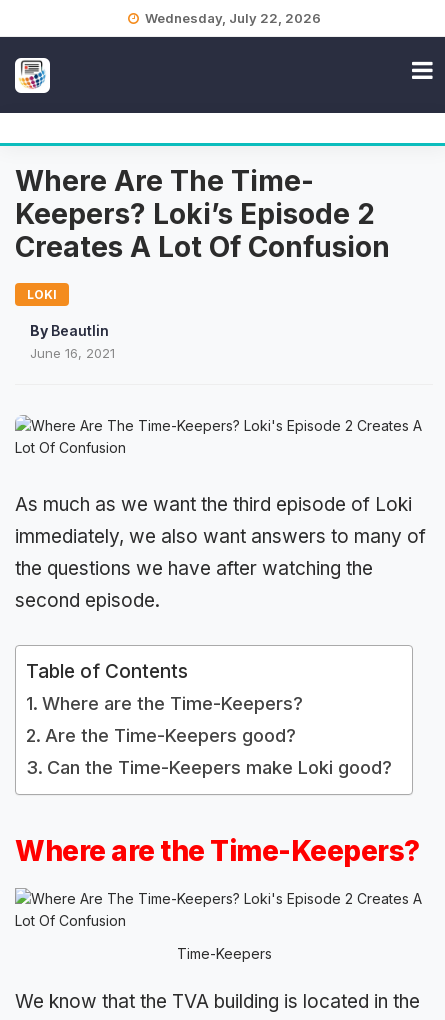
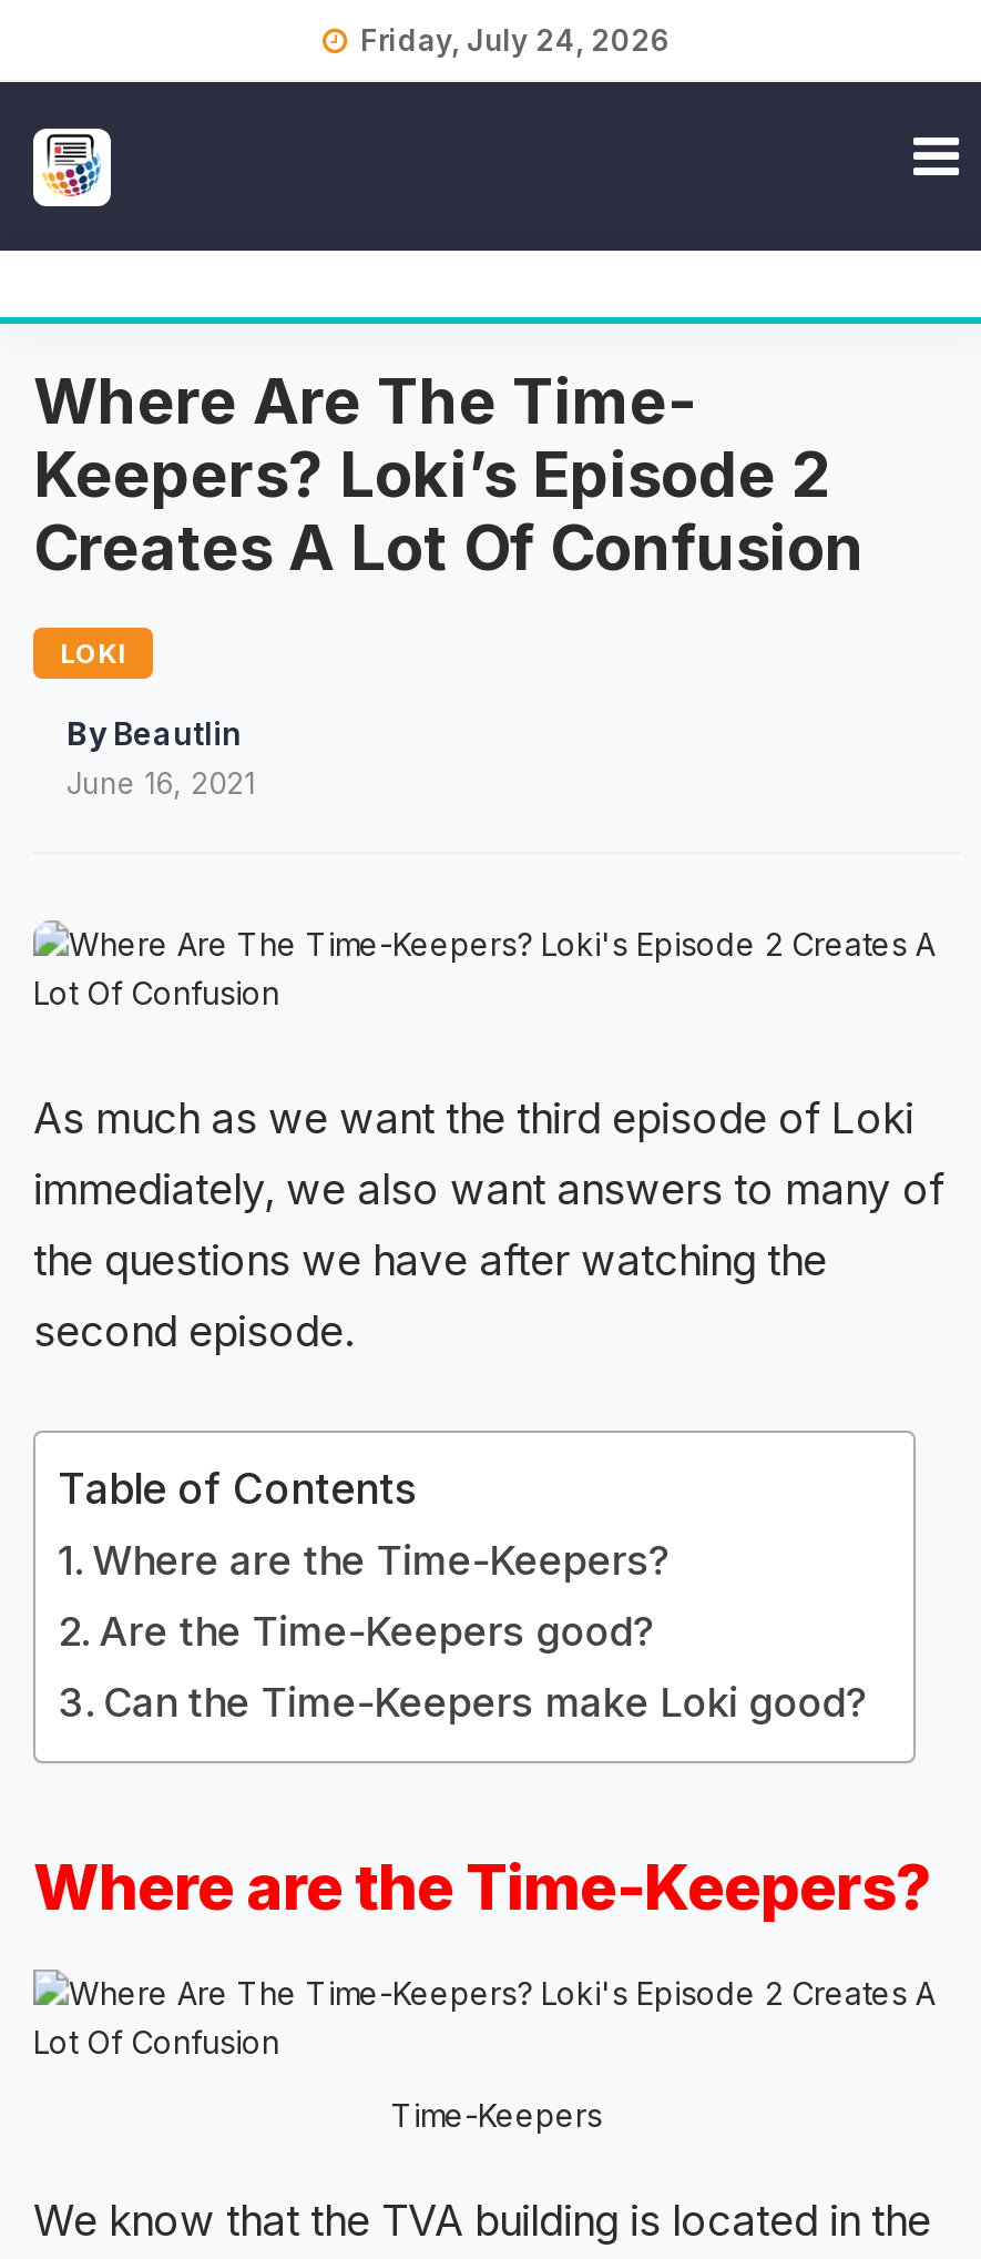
- Wednesday, July 22, 2026
+ Friday, July 24, 2026
